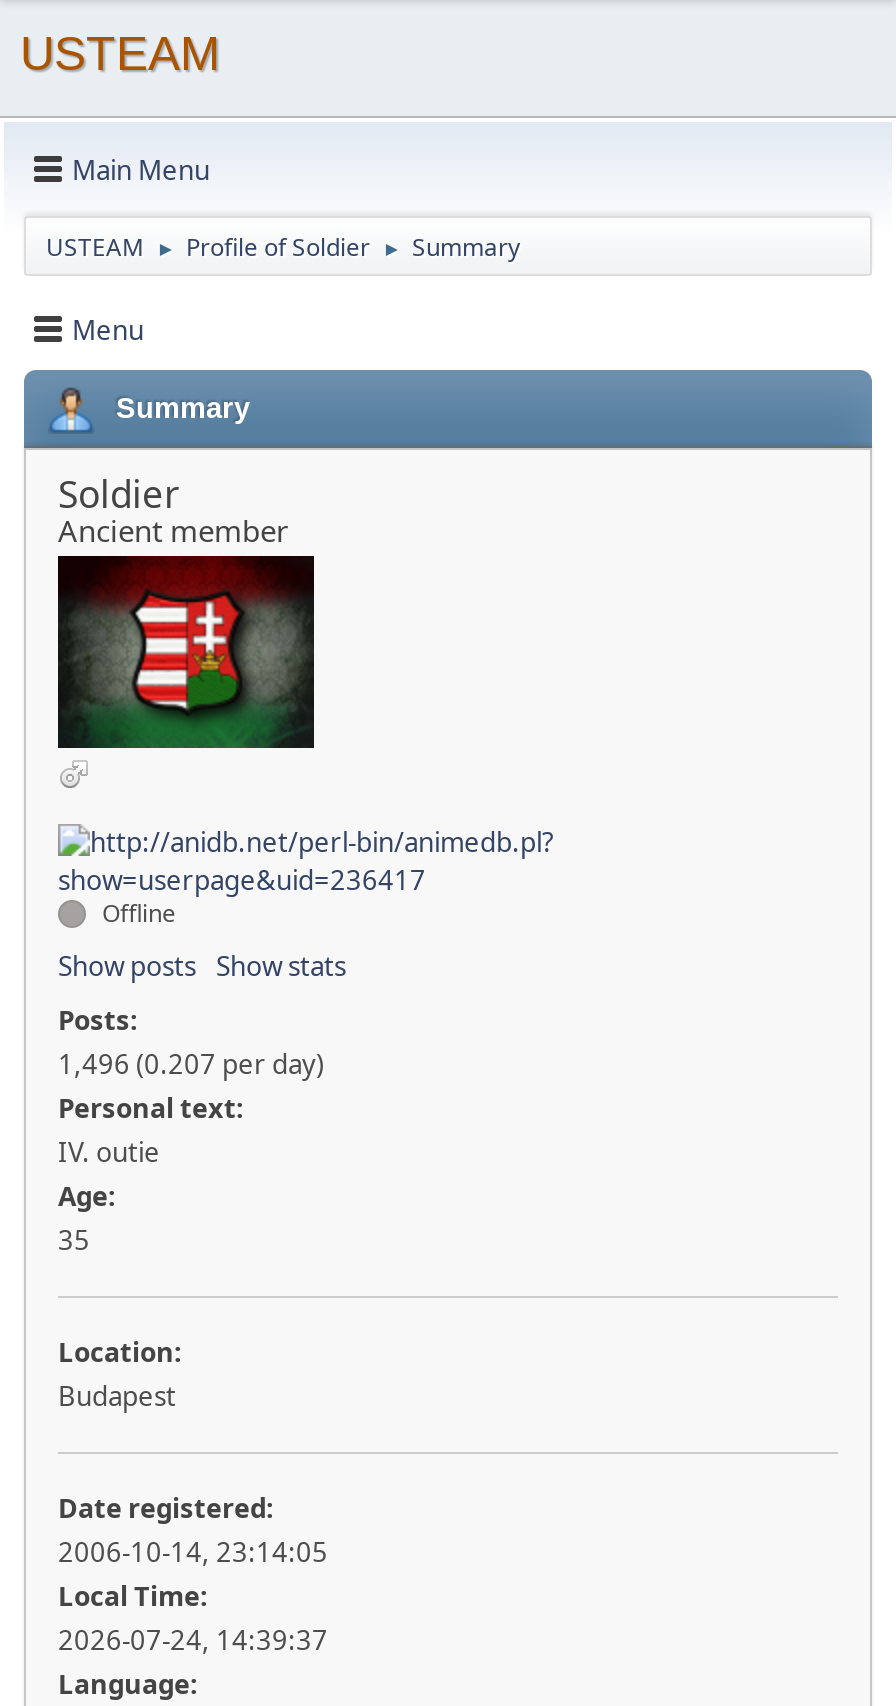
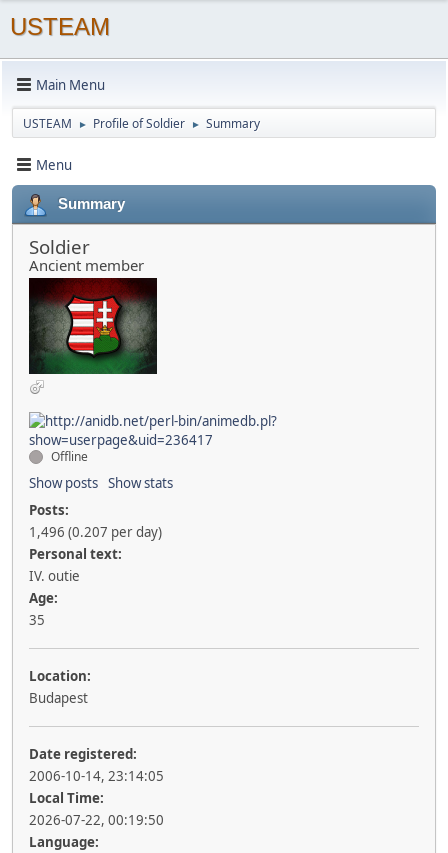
- 2026-07-24, 14:39:37
+ 2026-07-22, 00:19:50
